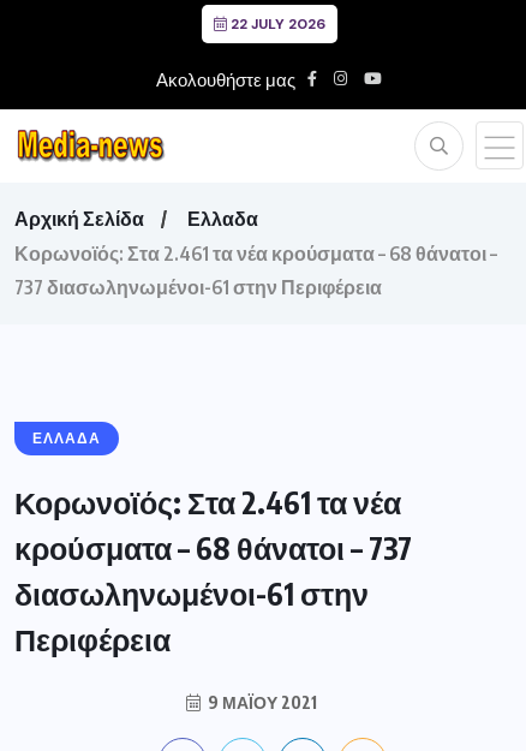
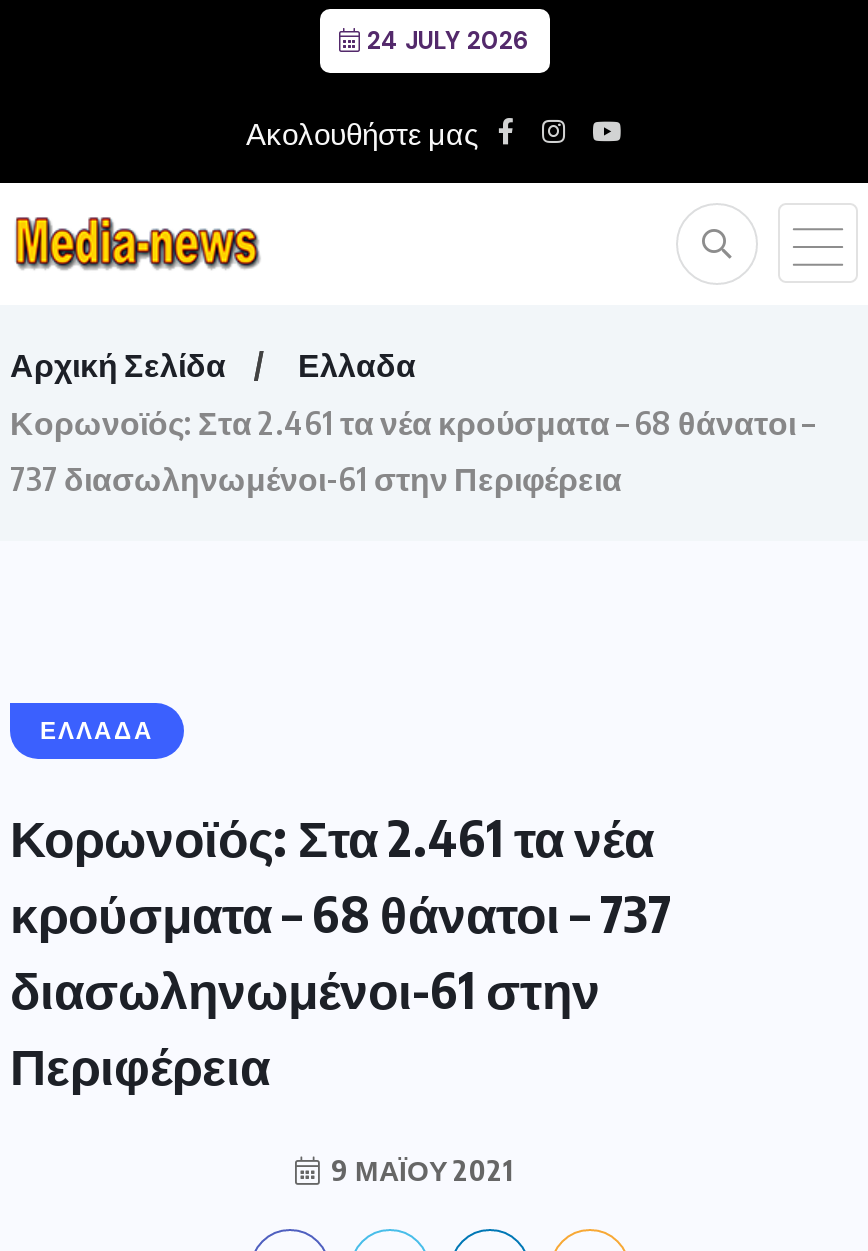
- 22 JULY 2026
+ 24 JULY 2026
